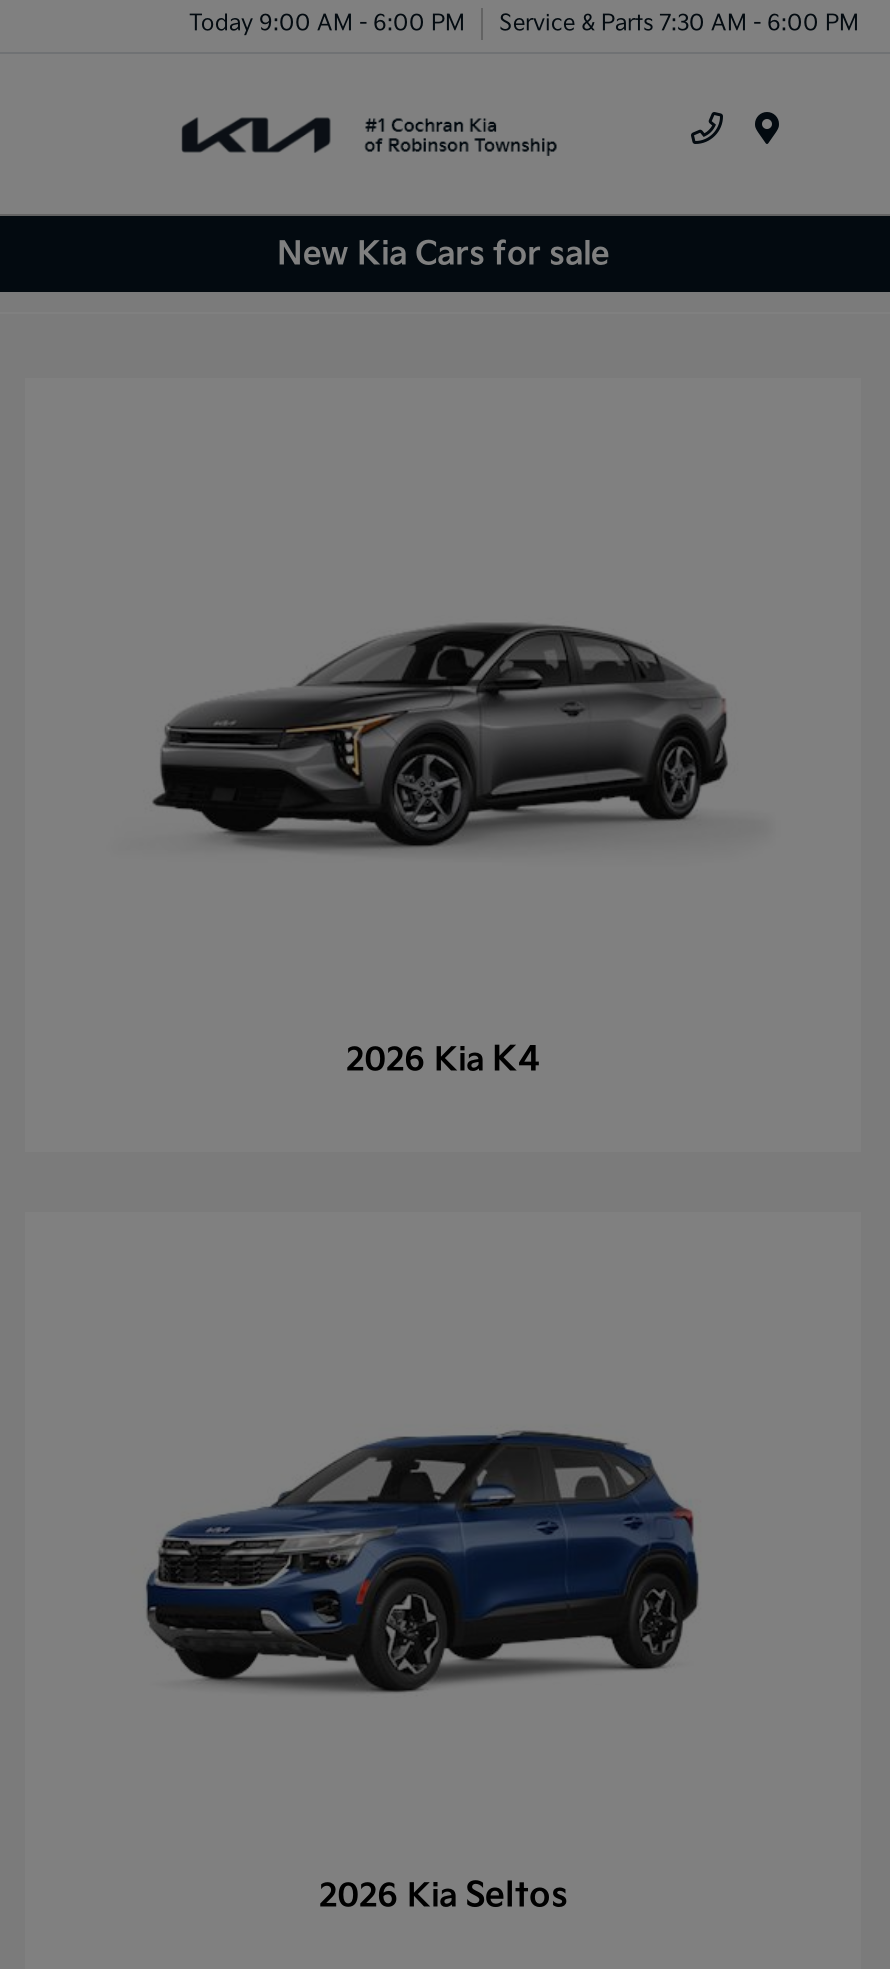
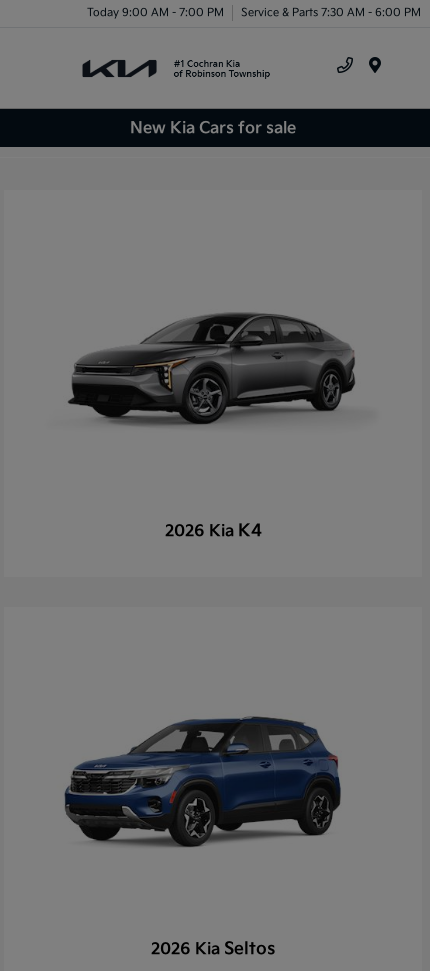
- Today 9:00 AM - 6:00 PM Service & Parts 7:30 AM - 6:00 PM
+ Today 9:00 AM - 7:00 PM Service & Parts 7:30 AM - 6:00 PM
